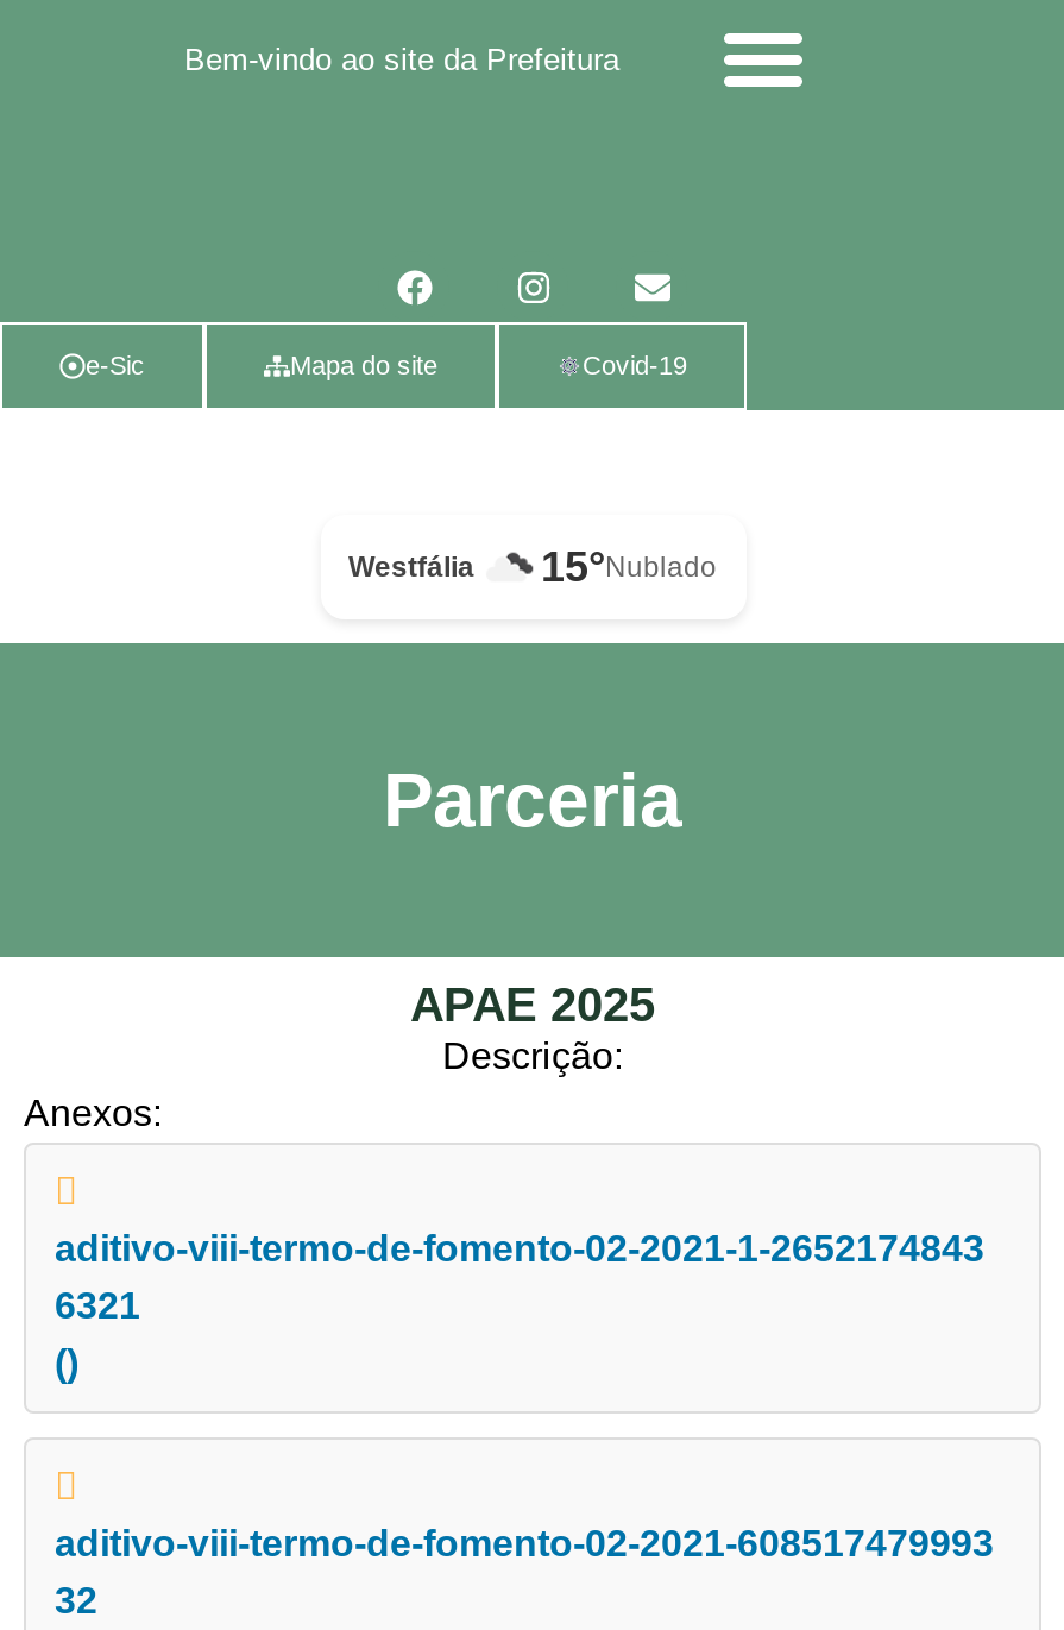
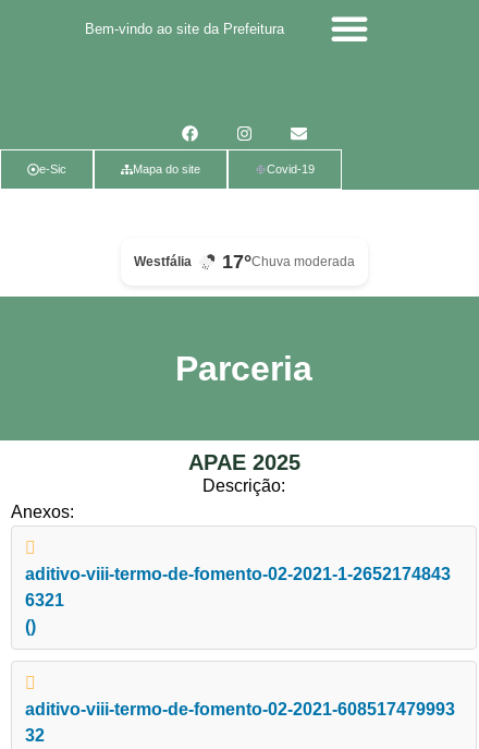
- 15°Nublado
+ 17°Chuva moderada
